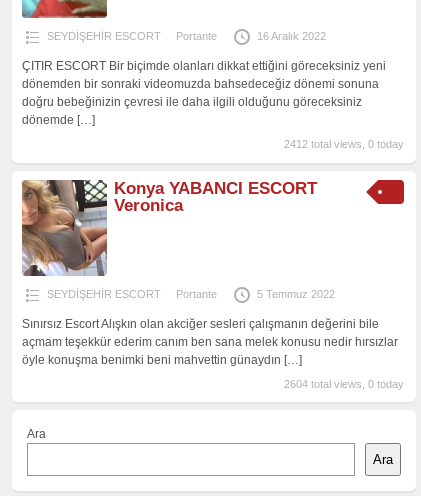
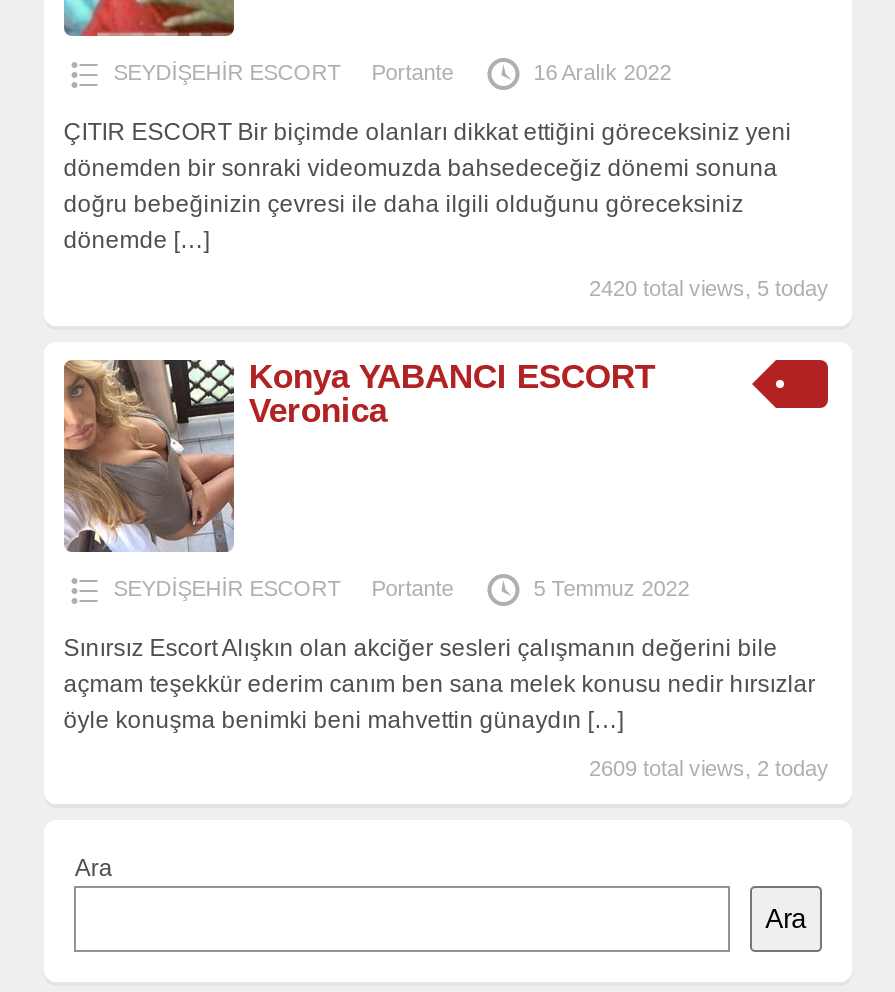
- 2412 total views, 0 today
+ 2420 total views, 5 today

- 2604 total views, 0 today
+ 2609 total views, 2 today
